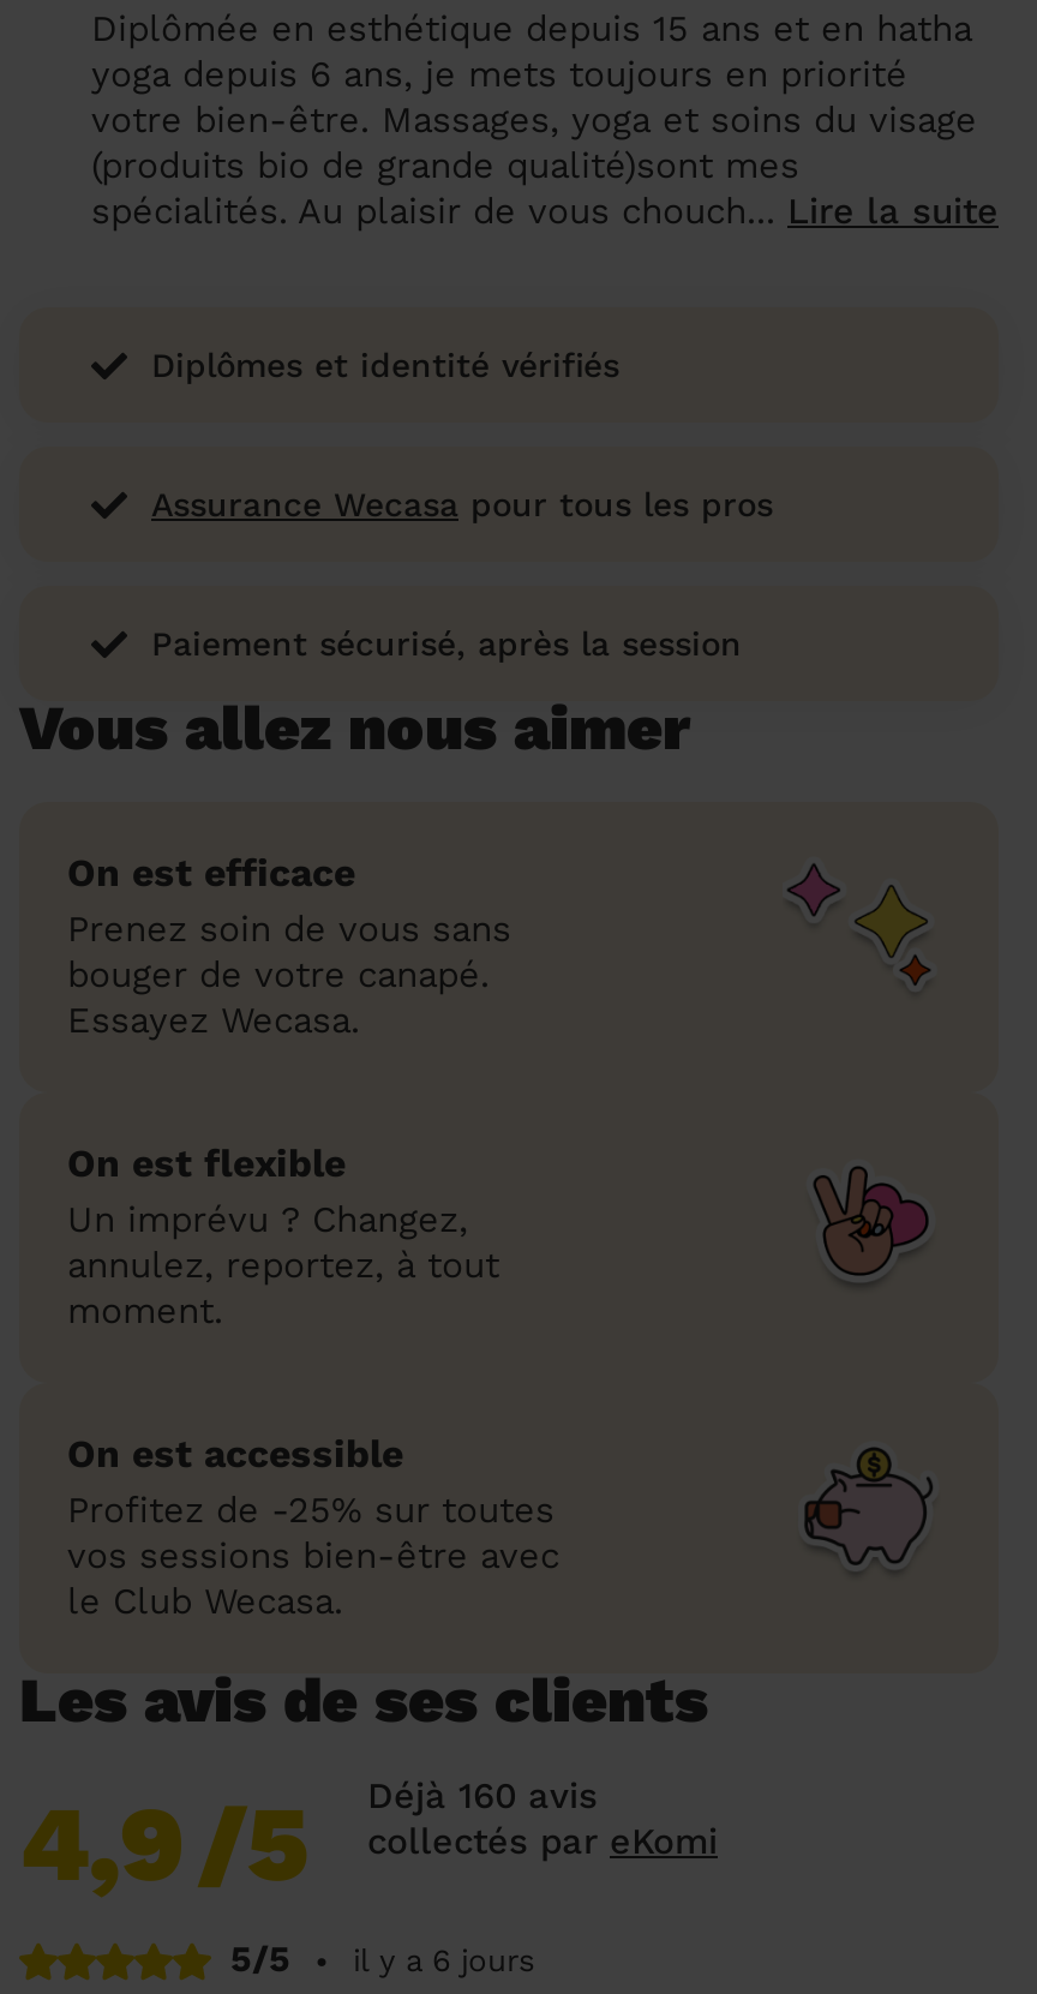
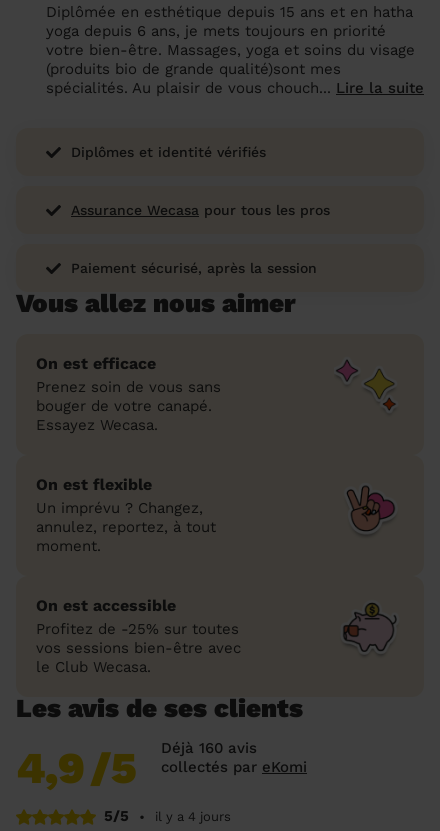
- il y a 6 jours
+ il y a 4 jours
